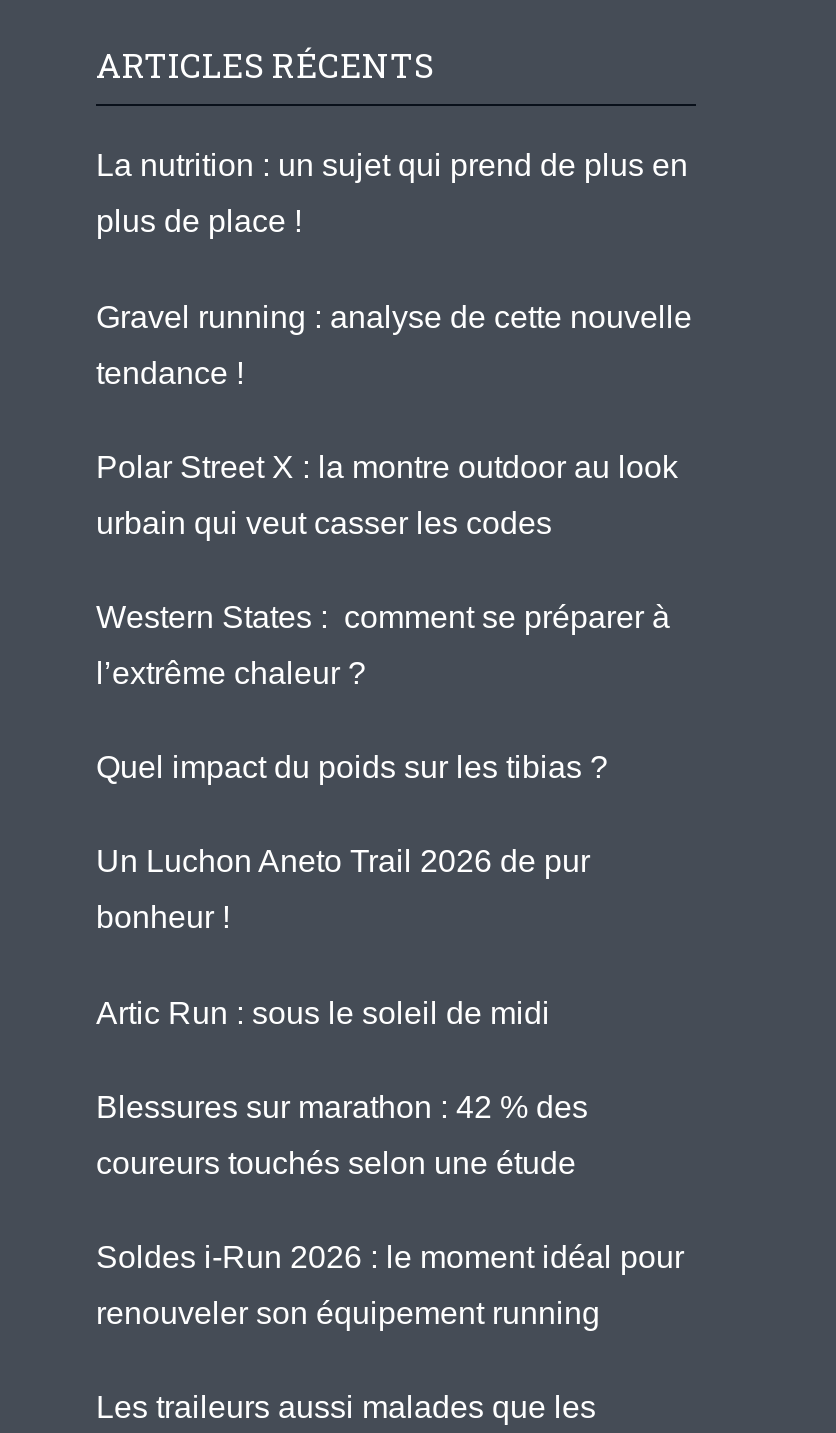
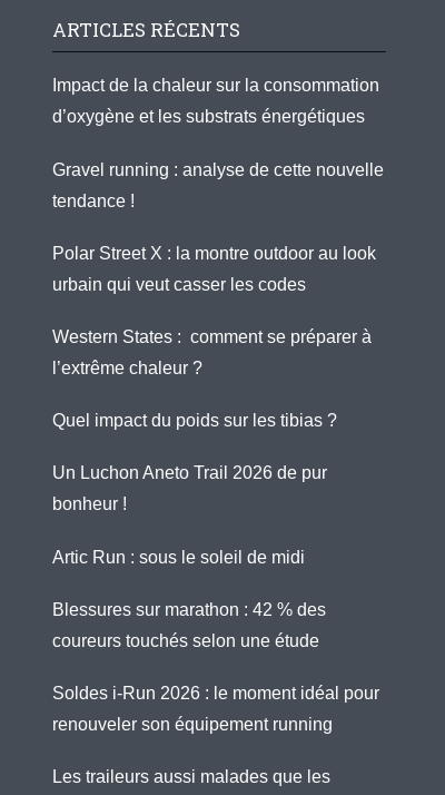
- La nutrition : un sujet qui prend de plus en
+ Impact de la chaleur sur la consommation

- plus de place !
+ d’oxygène et les substrats énergétiques
